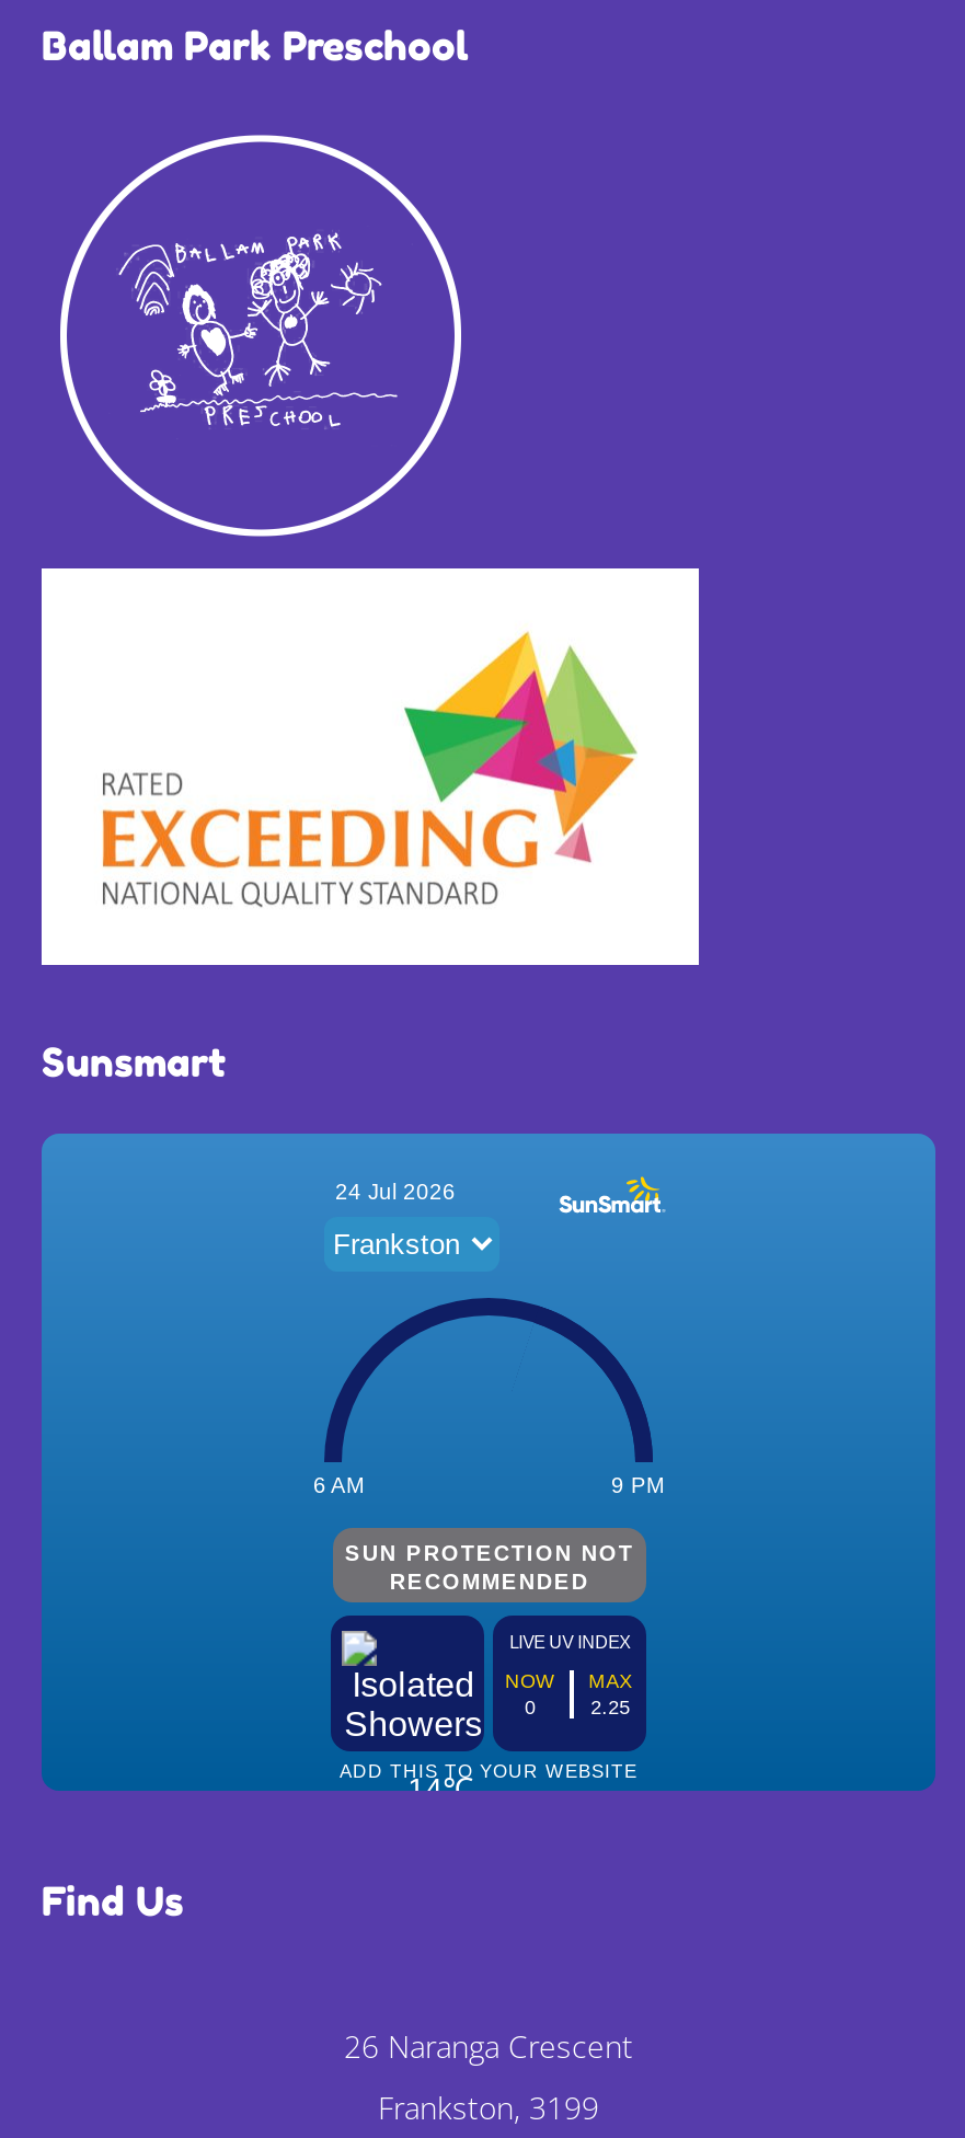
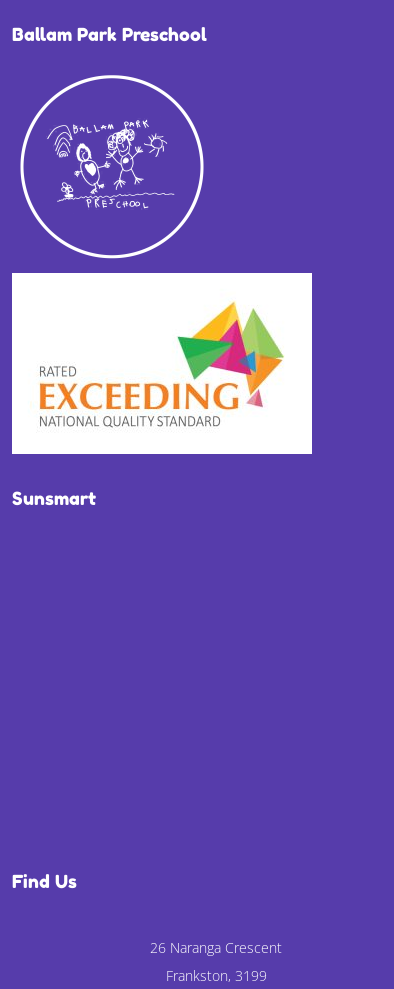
- [image]
